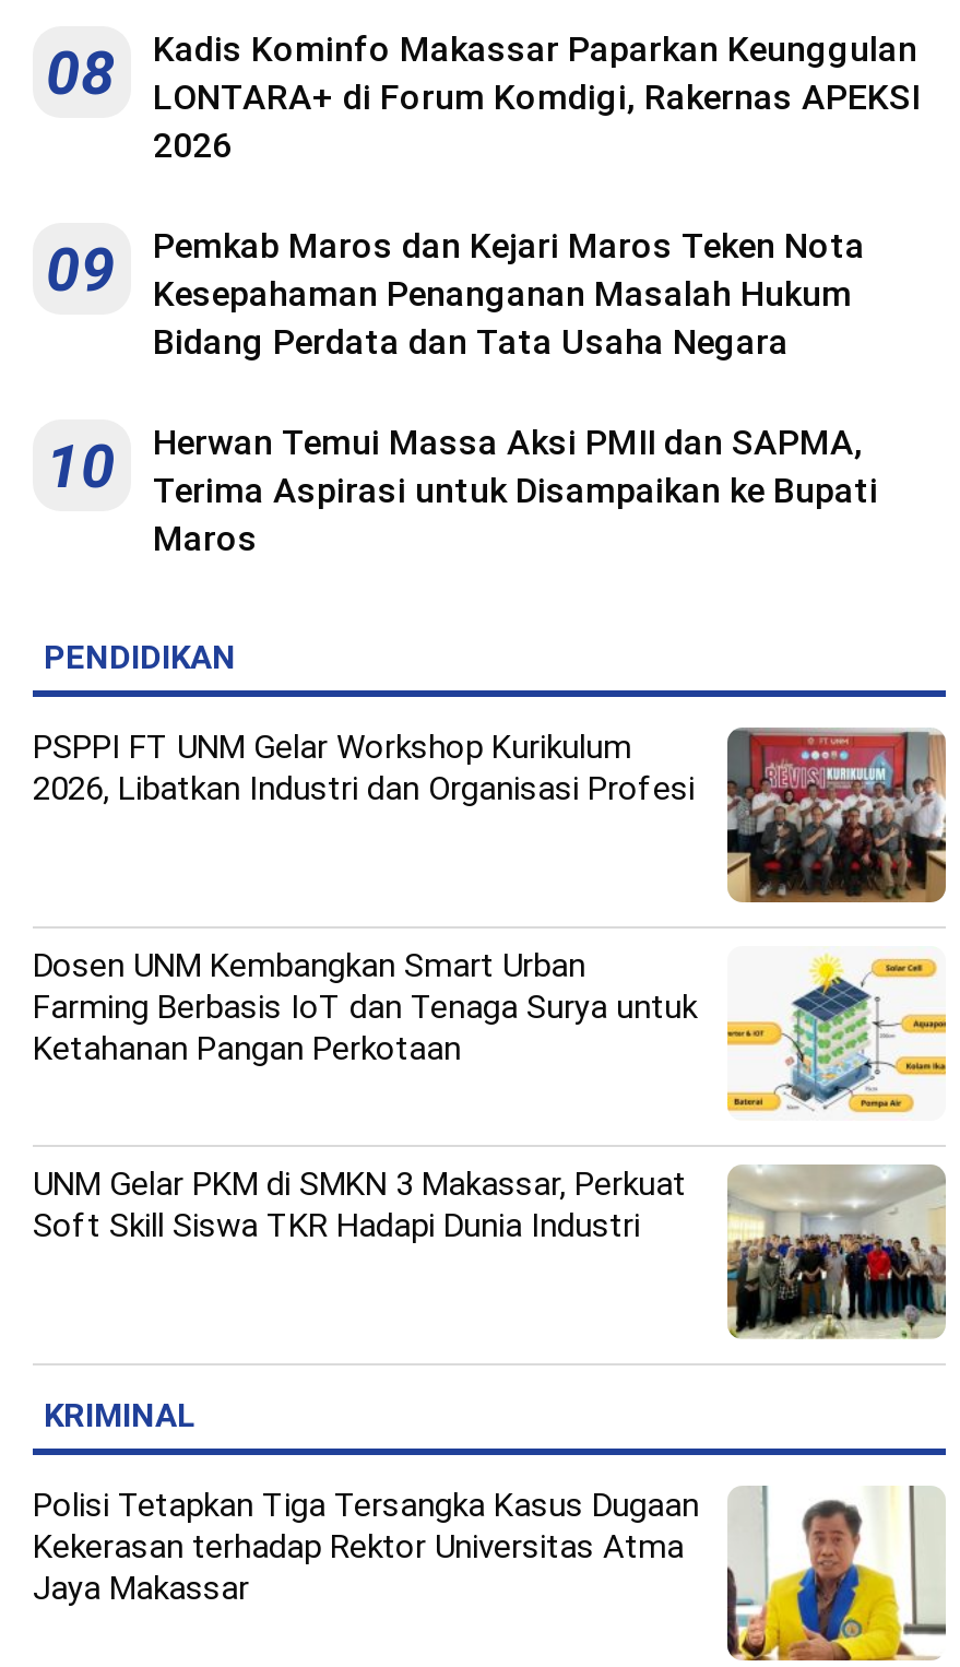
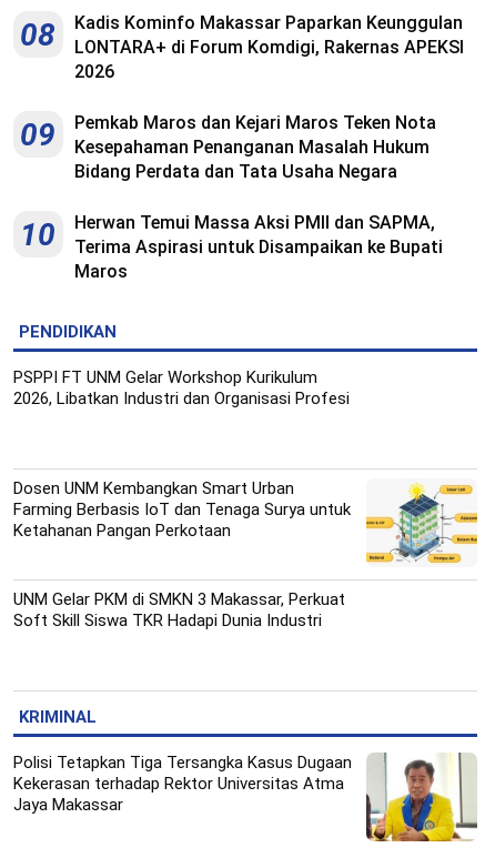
- [image]

- [image]
